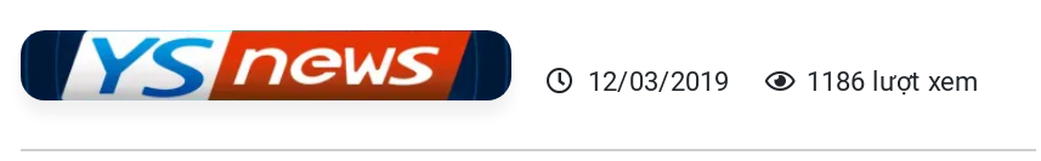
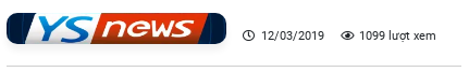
- 1186 lượt xem
+ 1099 lượt xem
